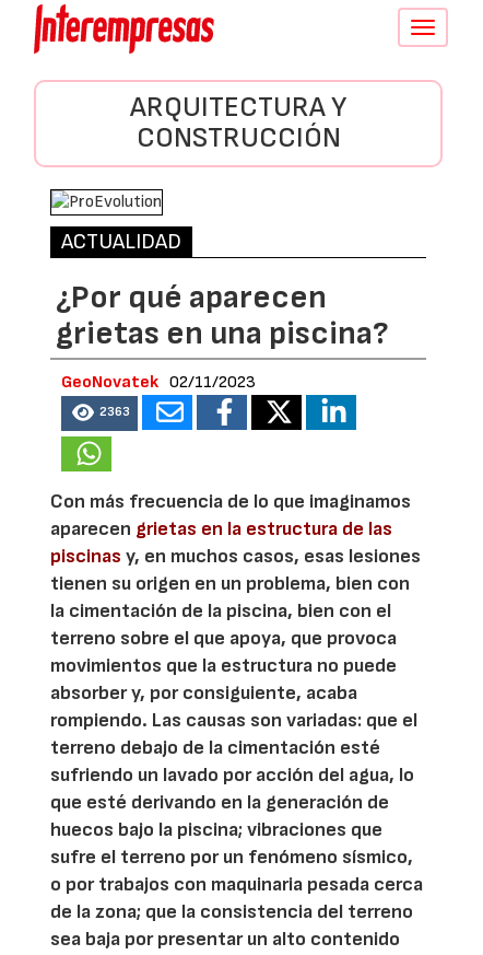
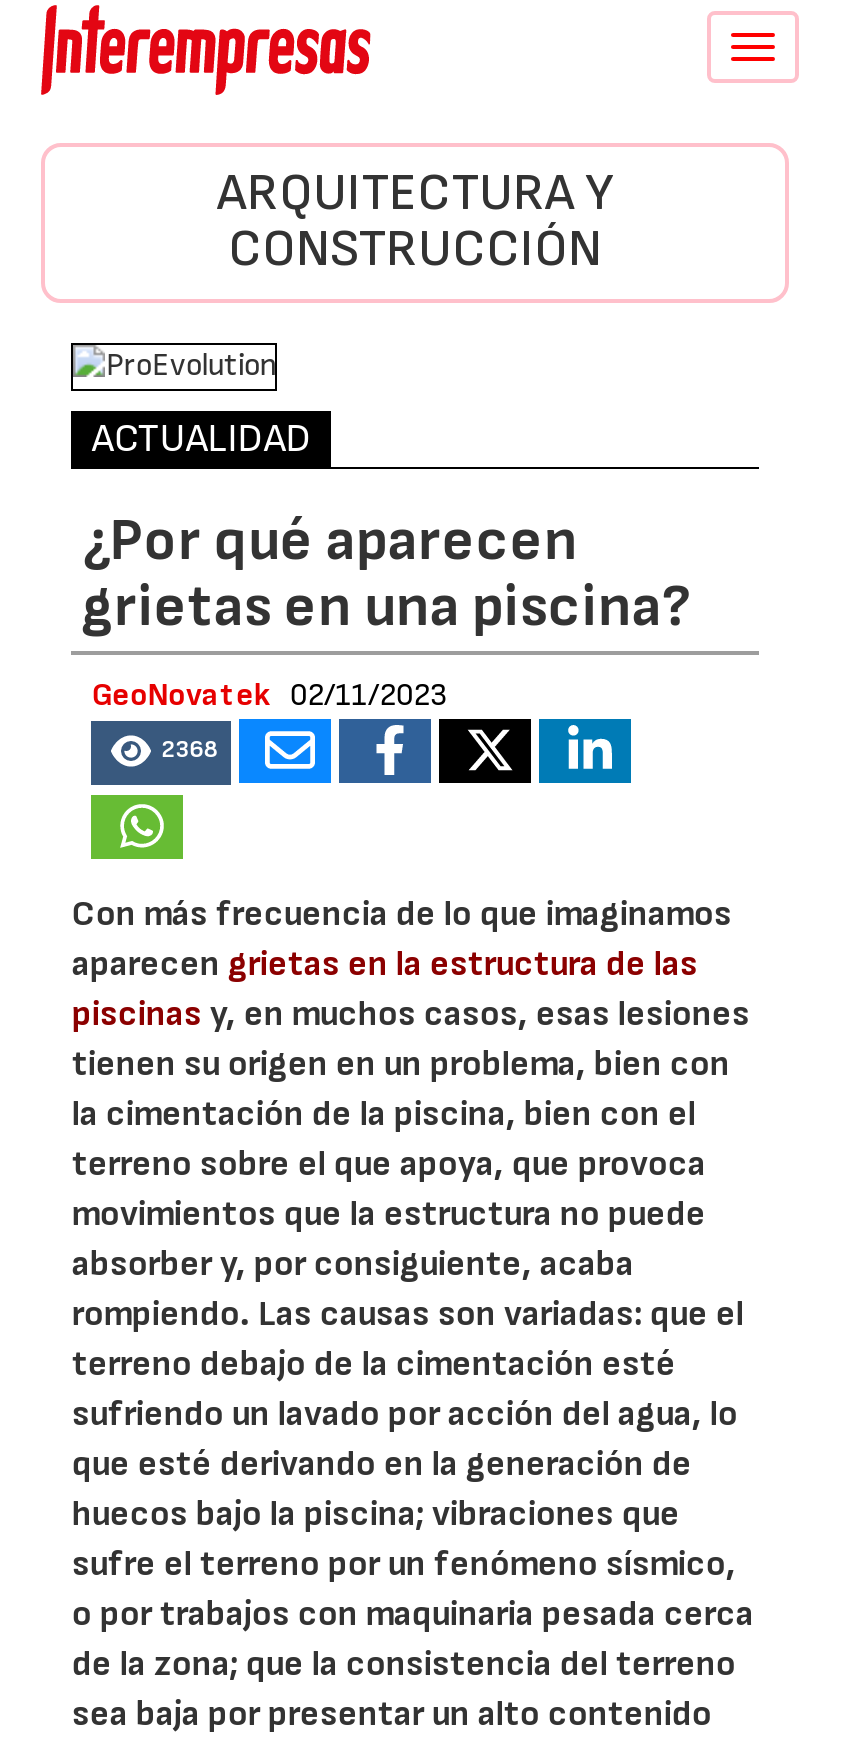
- 2363
+ 2368
